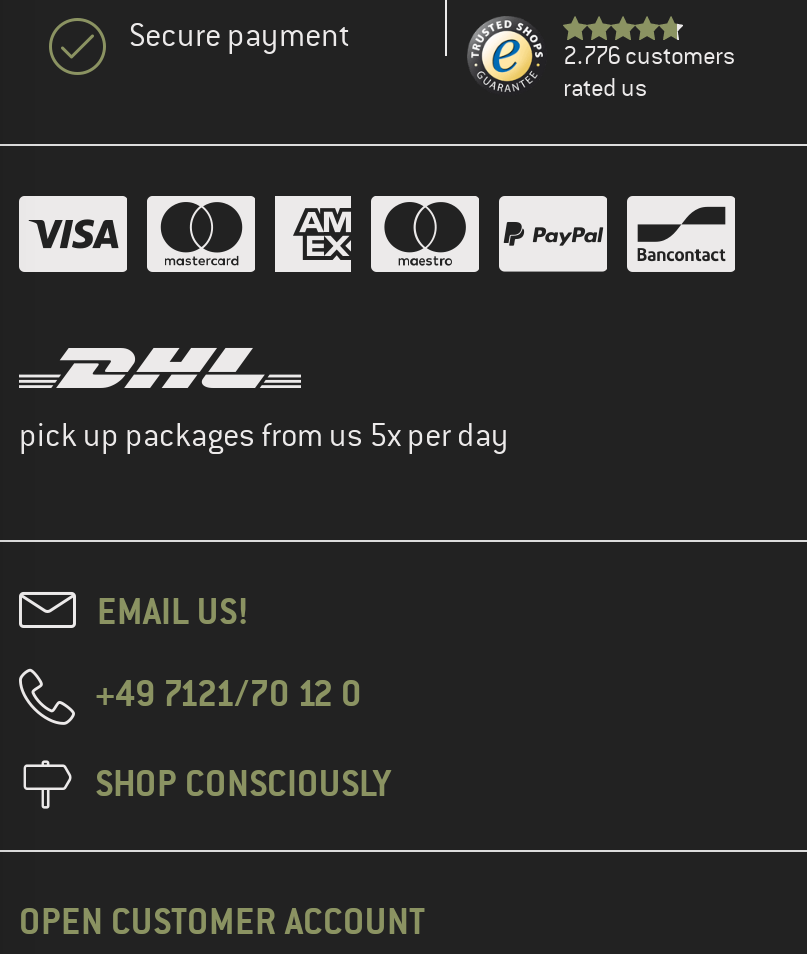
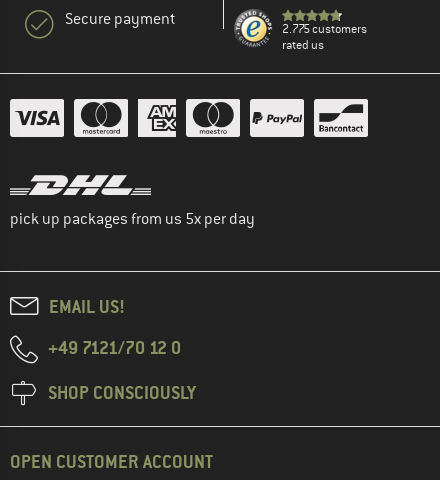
- 2.776 customers
+ 2.775 customers
